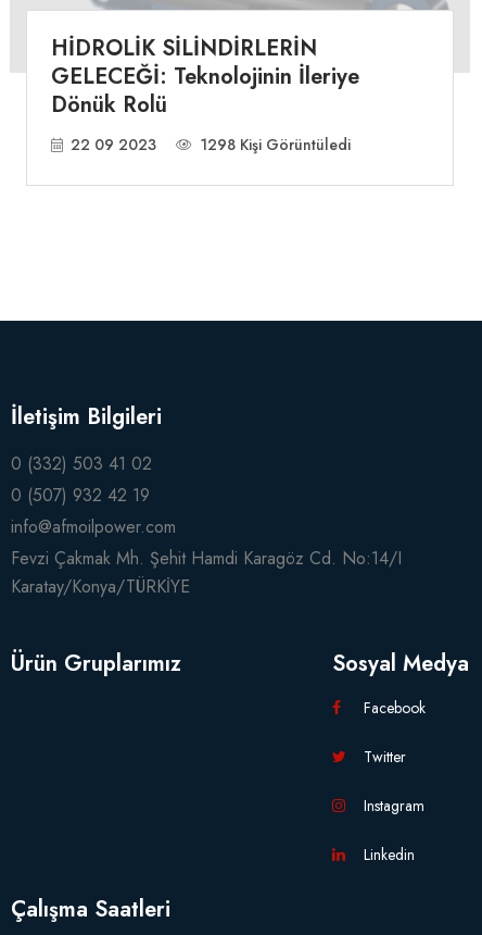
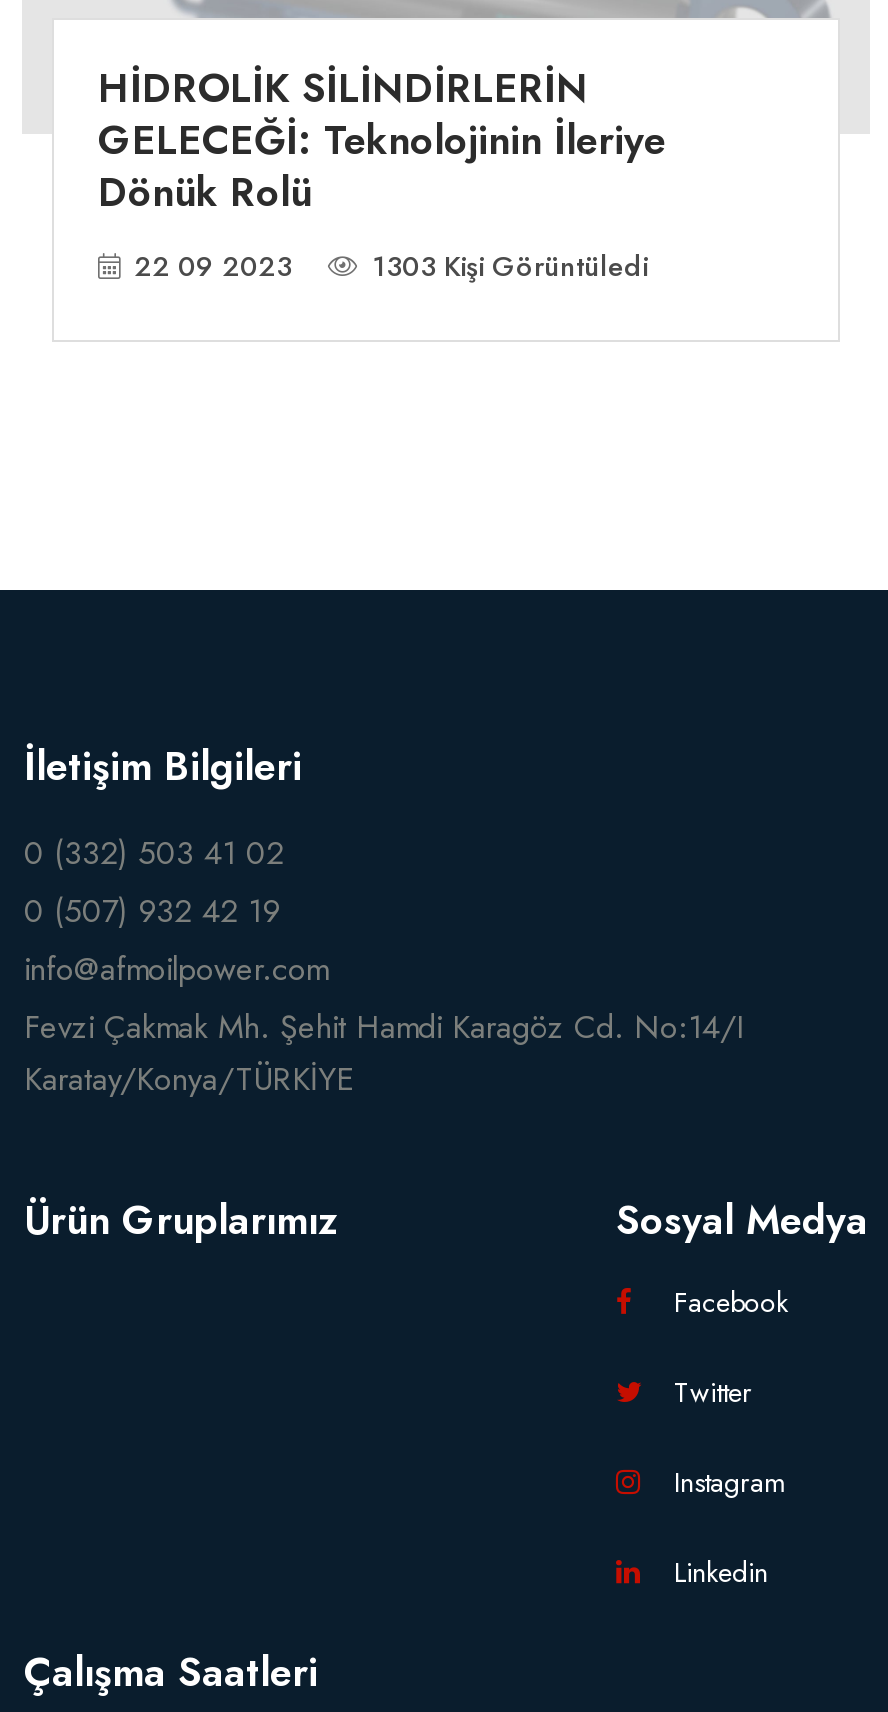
- 1298 Kişi Görüntüledi
+ 1303 Kişi Görüntüledi
